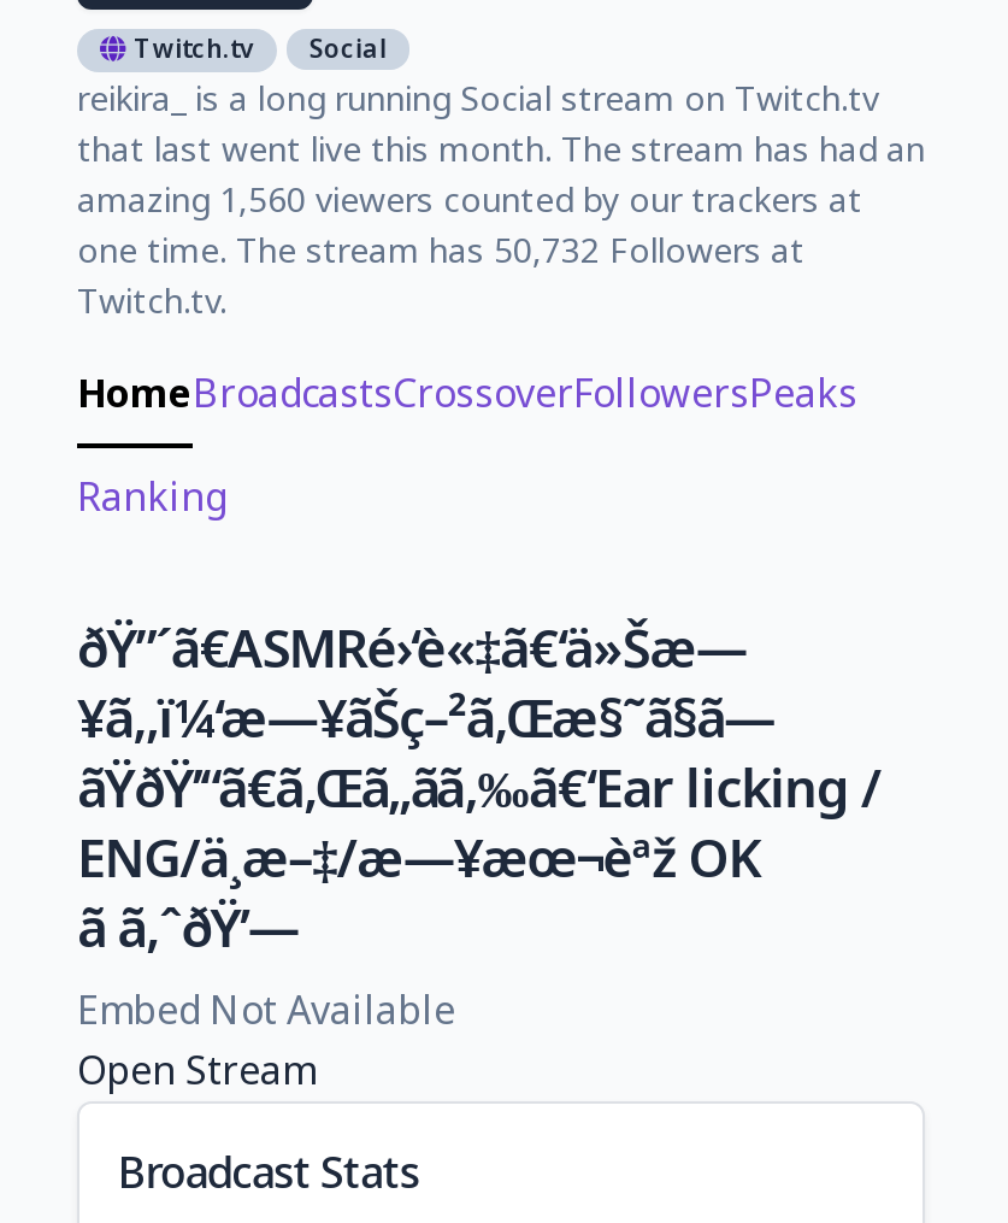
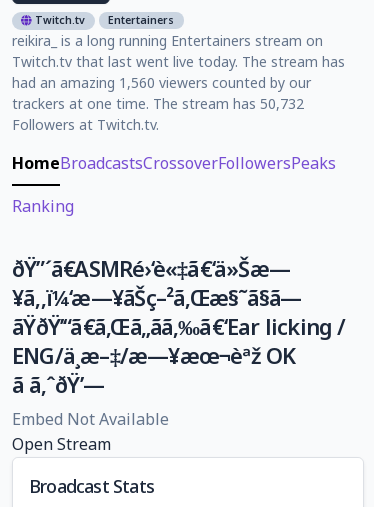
- Social
- reikira_ is a long running Social stream on Twitch.tv
- that last went live this month. The stream has had an
- amazing 1,560 viewers counted by our trackers at
- one time. The stream has 50,732 Followers at
- Twitch.tv.
+ Entertainers
+ reikira_ is a long running Entertainers stream on
+ Twitch.tv that last went live today. The stream has
+ had an amazing 1,560 viewers counted by our
+ trackers at one time. The stream has 50,732
+ Followers at Twitch.tv.
